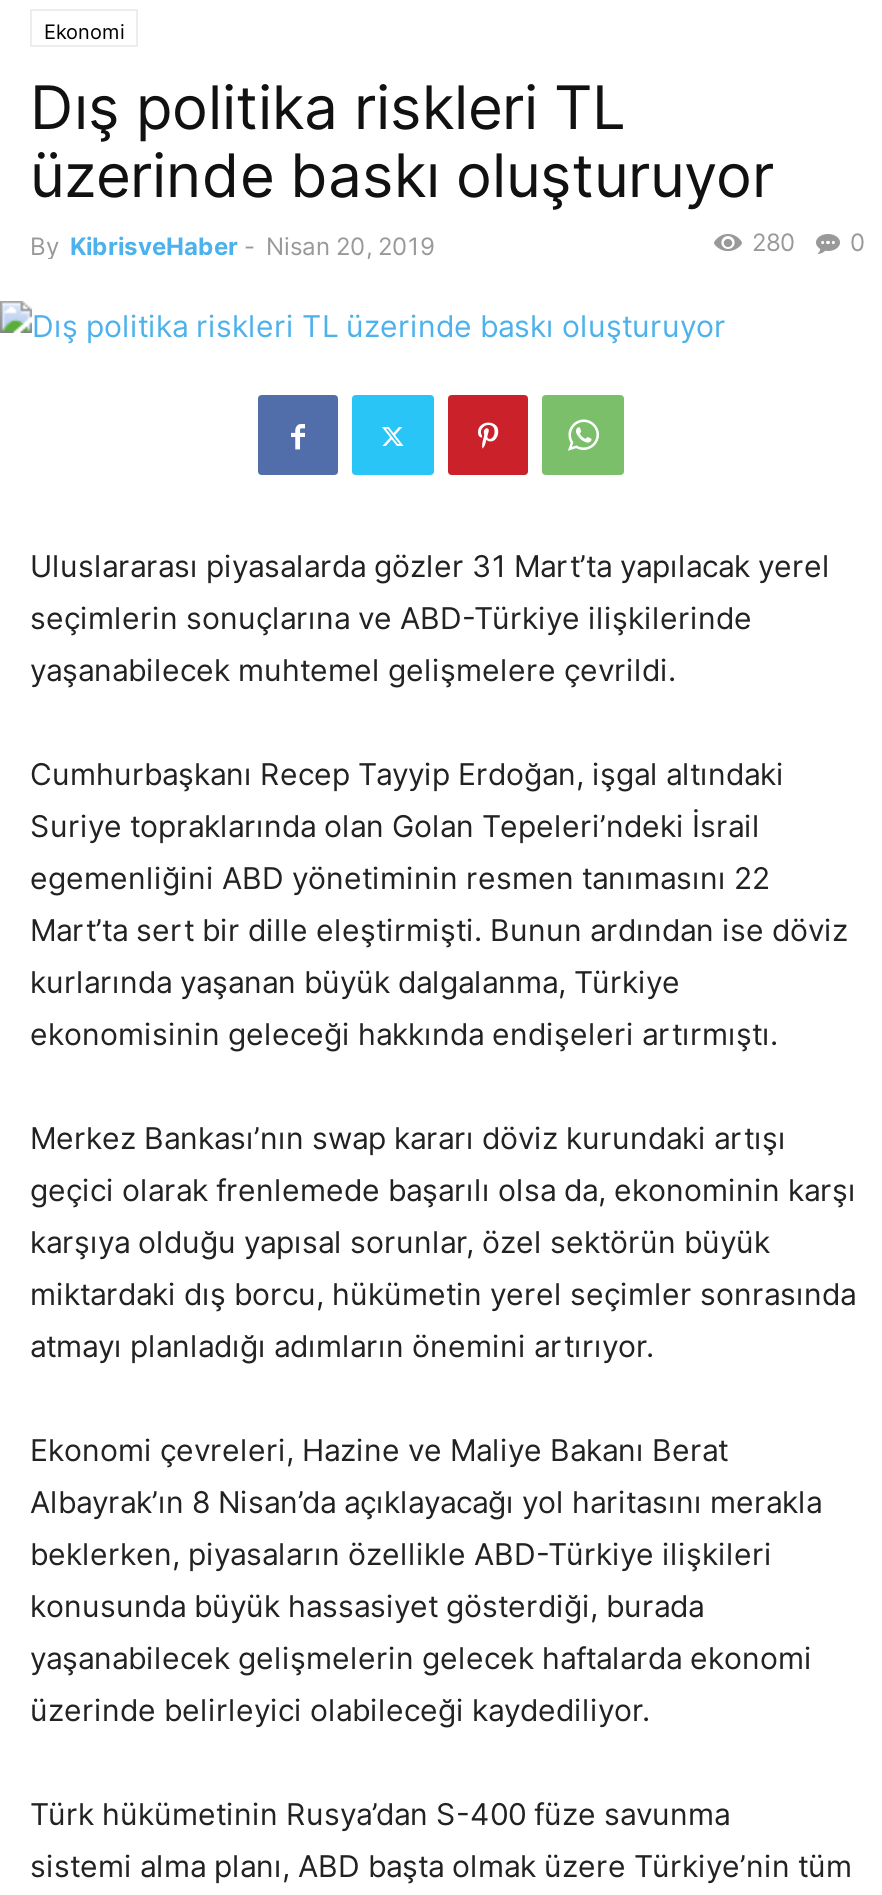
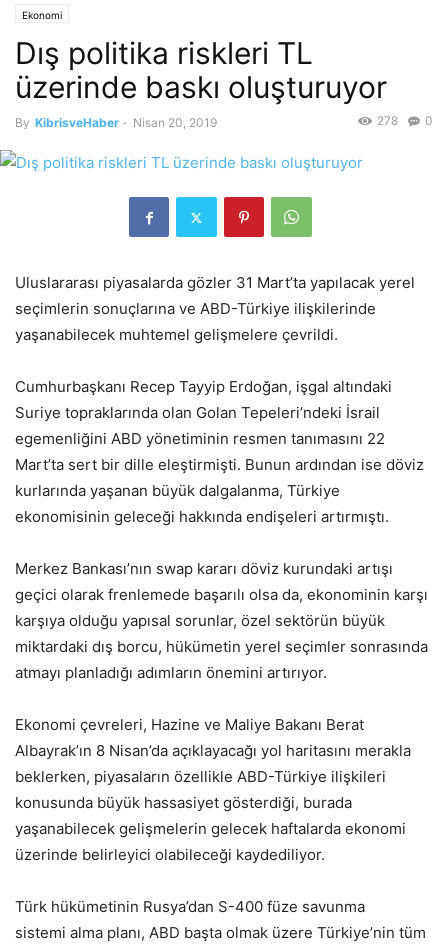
- 280 0
+ 278 0
